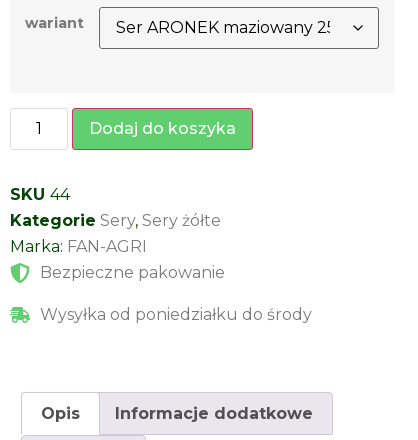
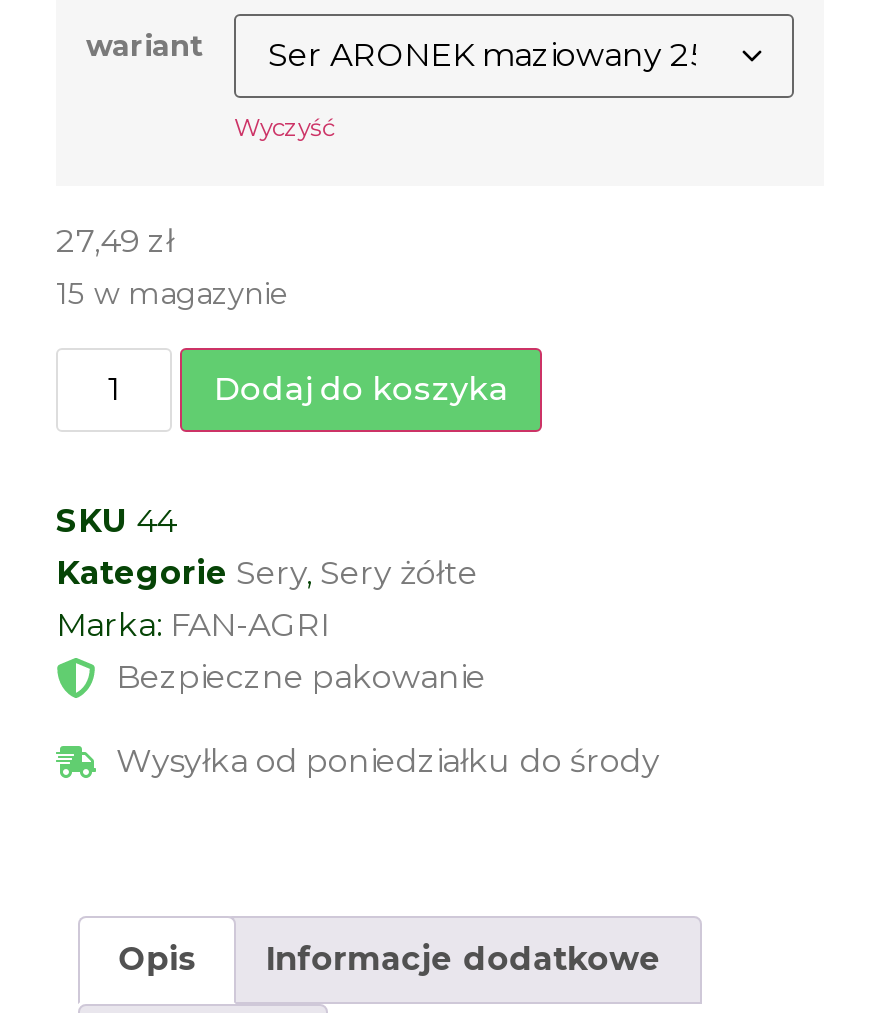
+ Wyczyść
+ 27,49 zł
+ 15 w magazynie
